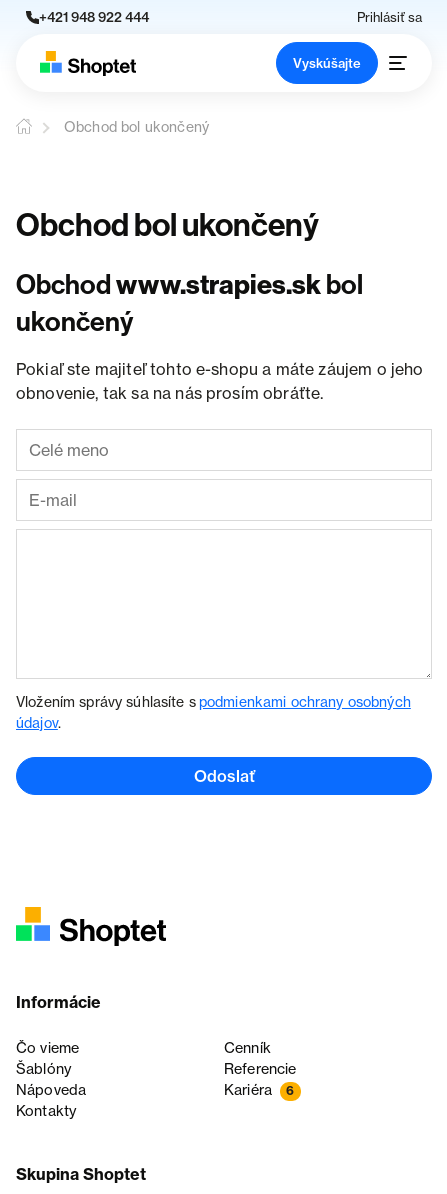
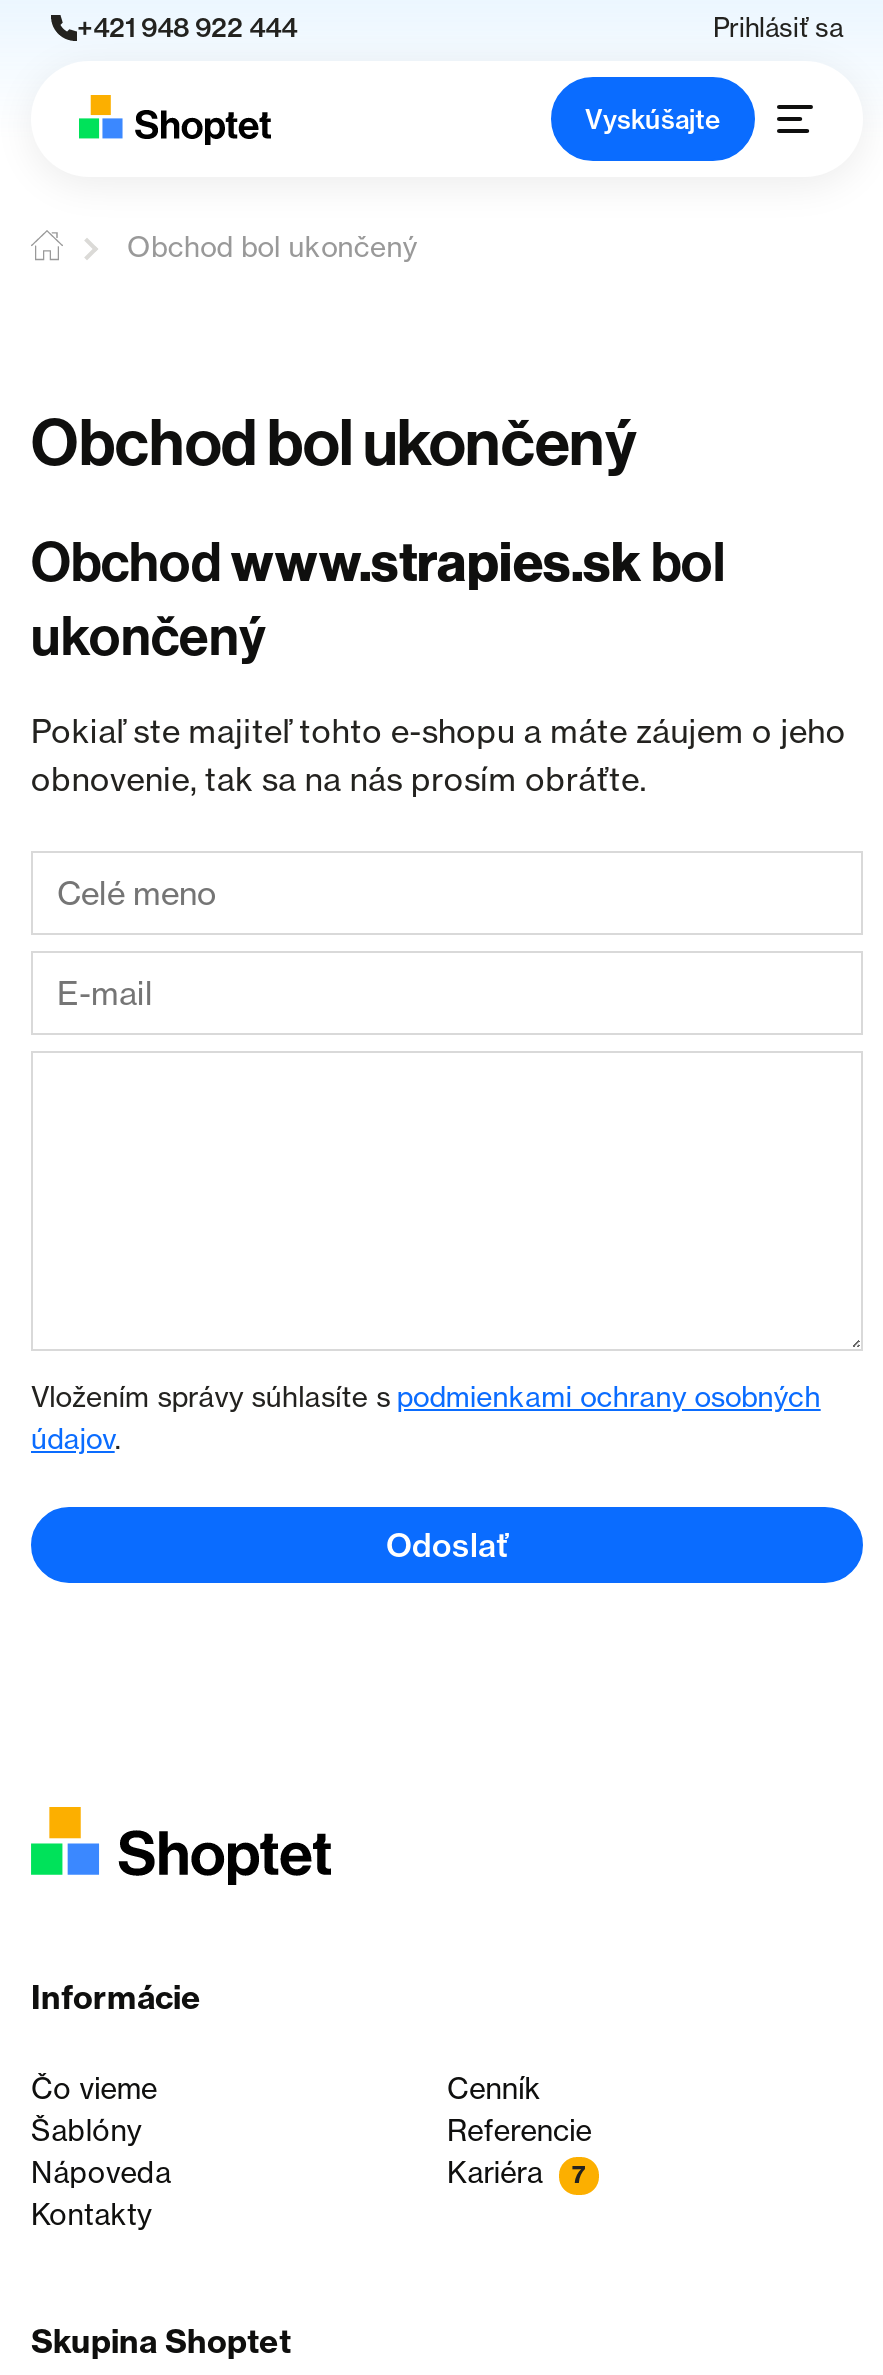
- Kariéra 6
+ Kariéra 7
